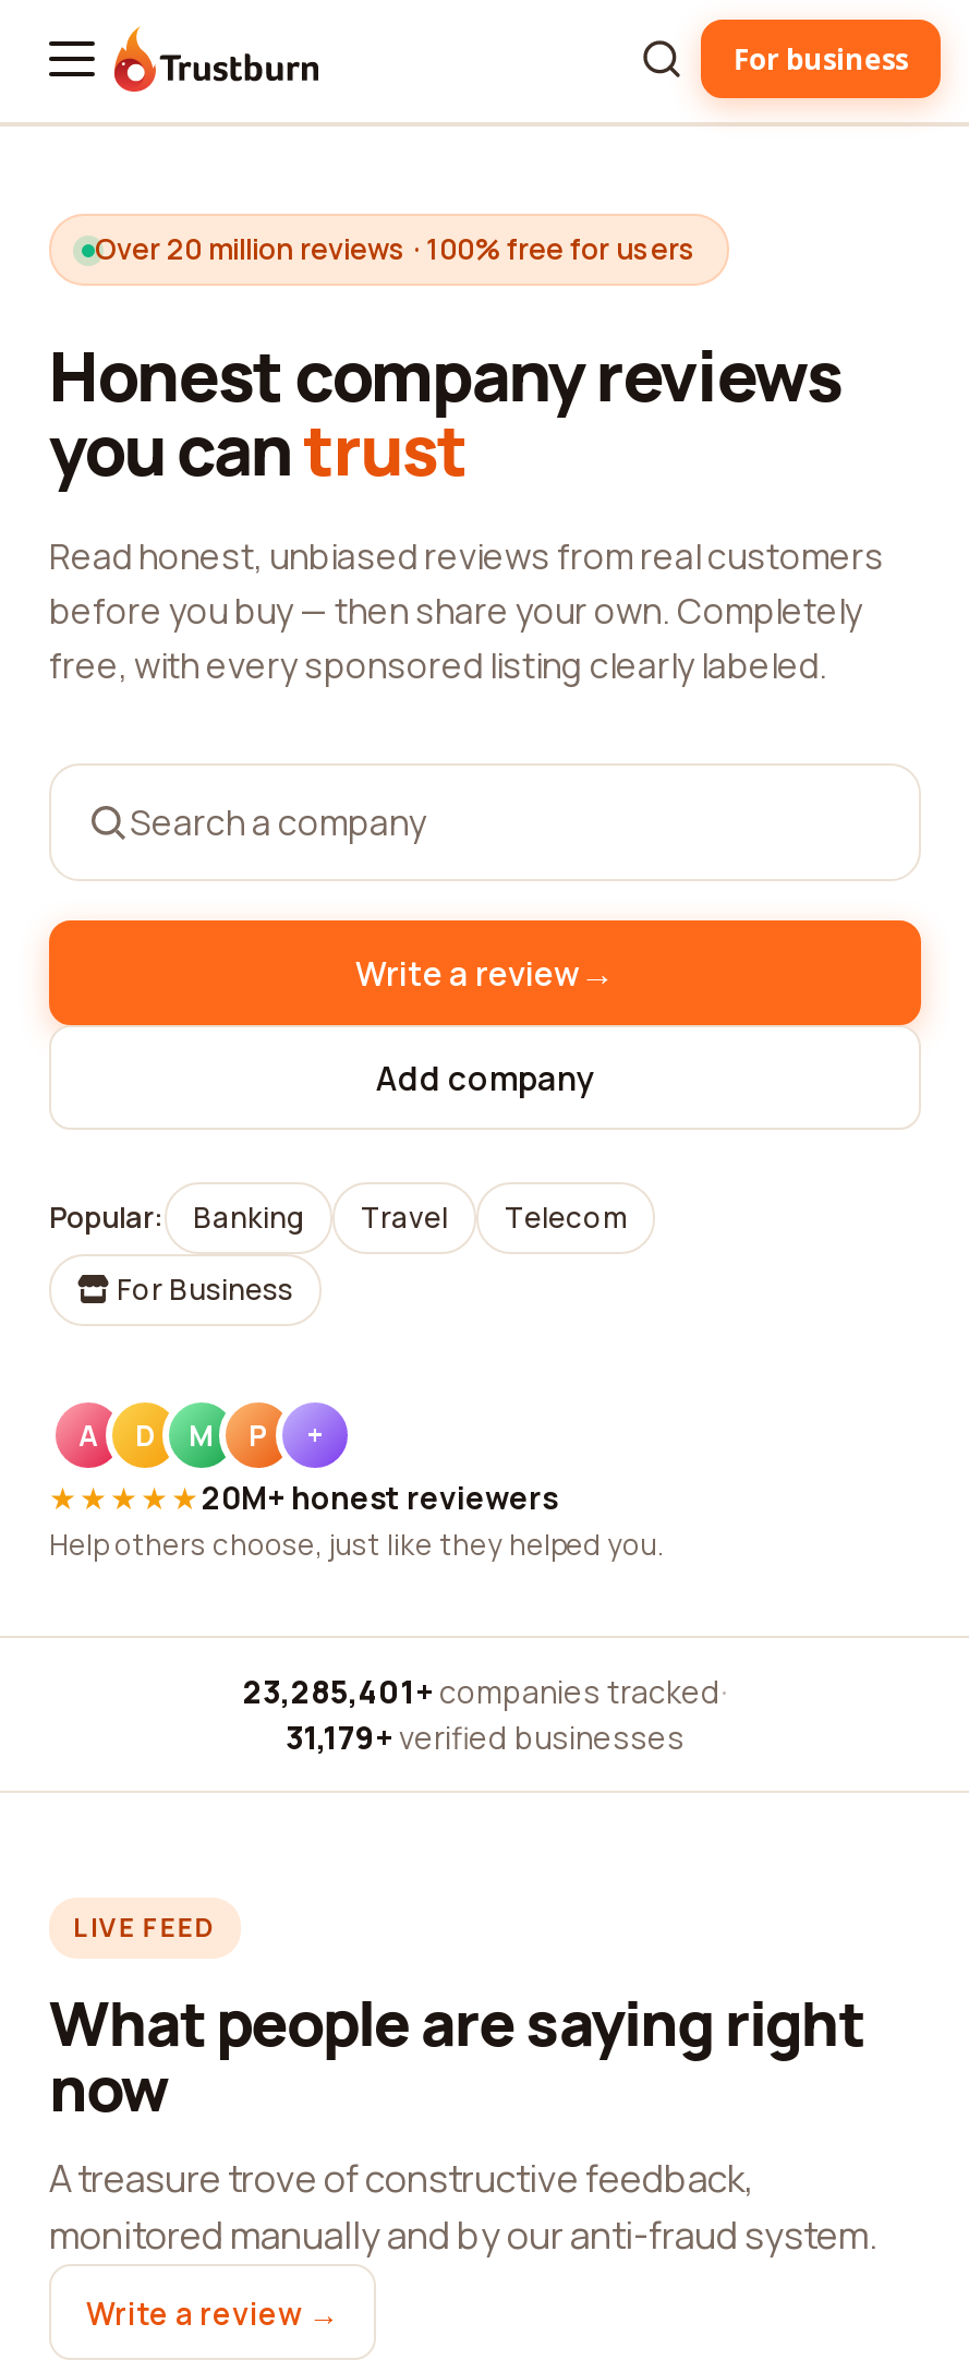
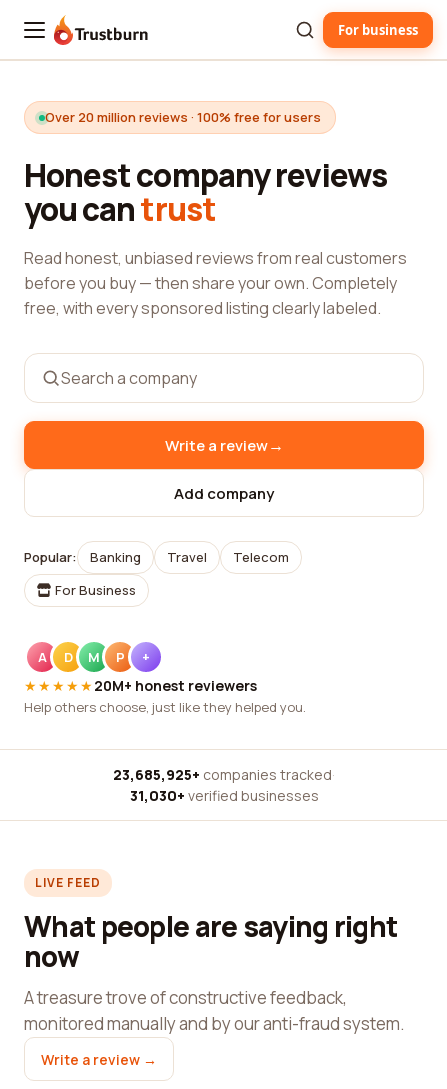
- 23,285,401+ companies tracked ·
+ 23,685,925+ companies tracked ·

- 31,179+ verified businesses
+ 31,030+ verified businesses
